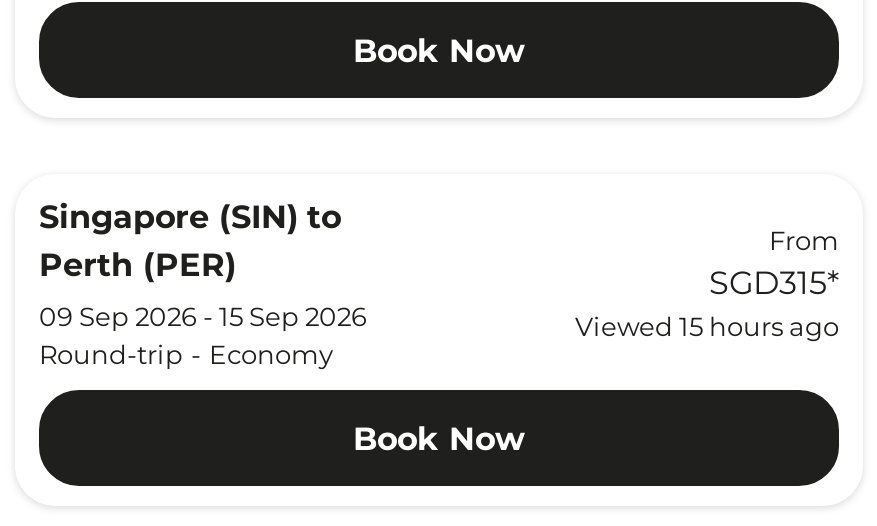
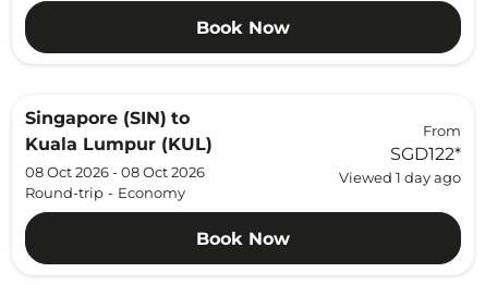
- Perth (PER)
- 09 Sep 2026 - 15 Sep 2026
+ Kuala Lumpur (KUL)
+ 08 Oct 2026 - 08 Oct 2026

- SGD315*
- Viewed 15 hours ago
+ SGD122*
+ Viewed 1 day ago
